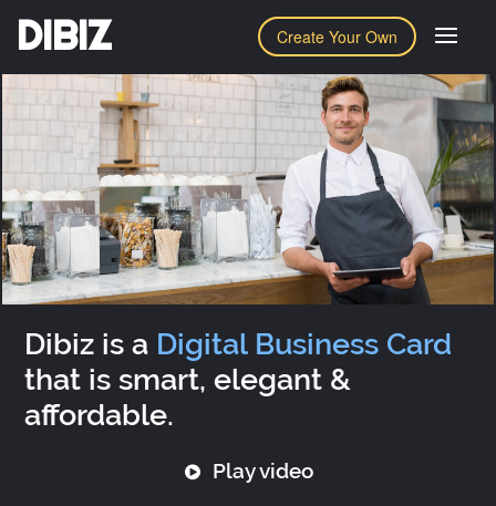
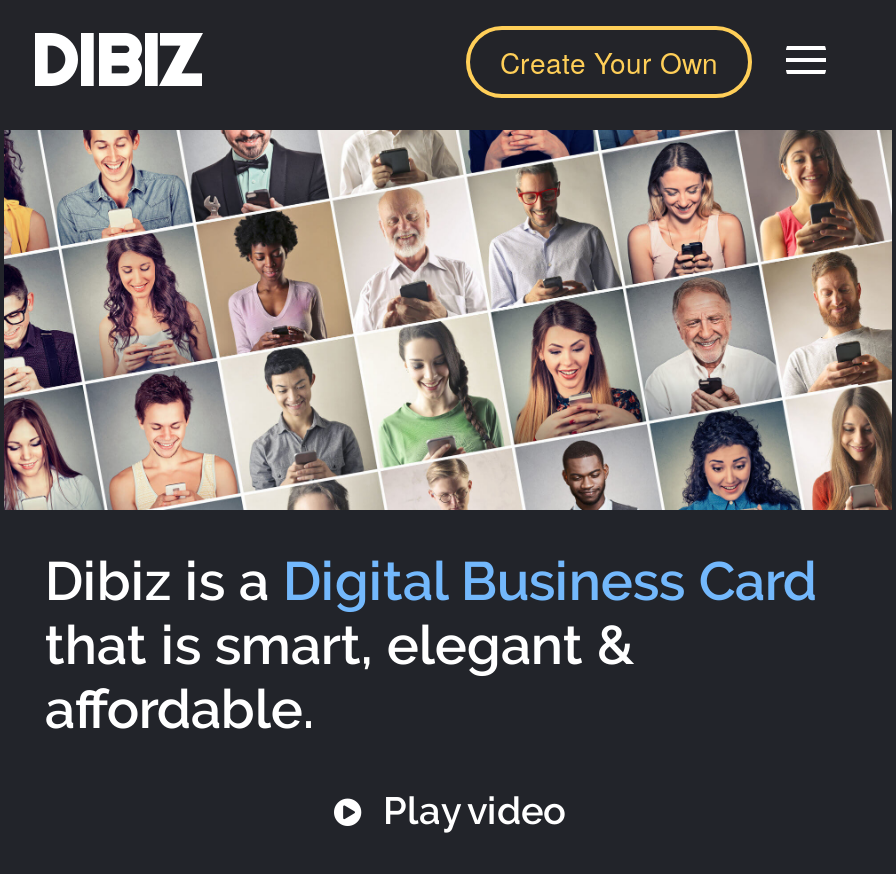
- [image]
+ [image]
